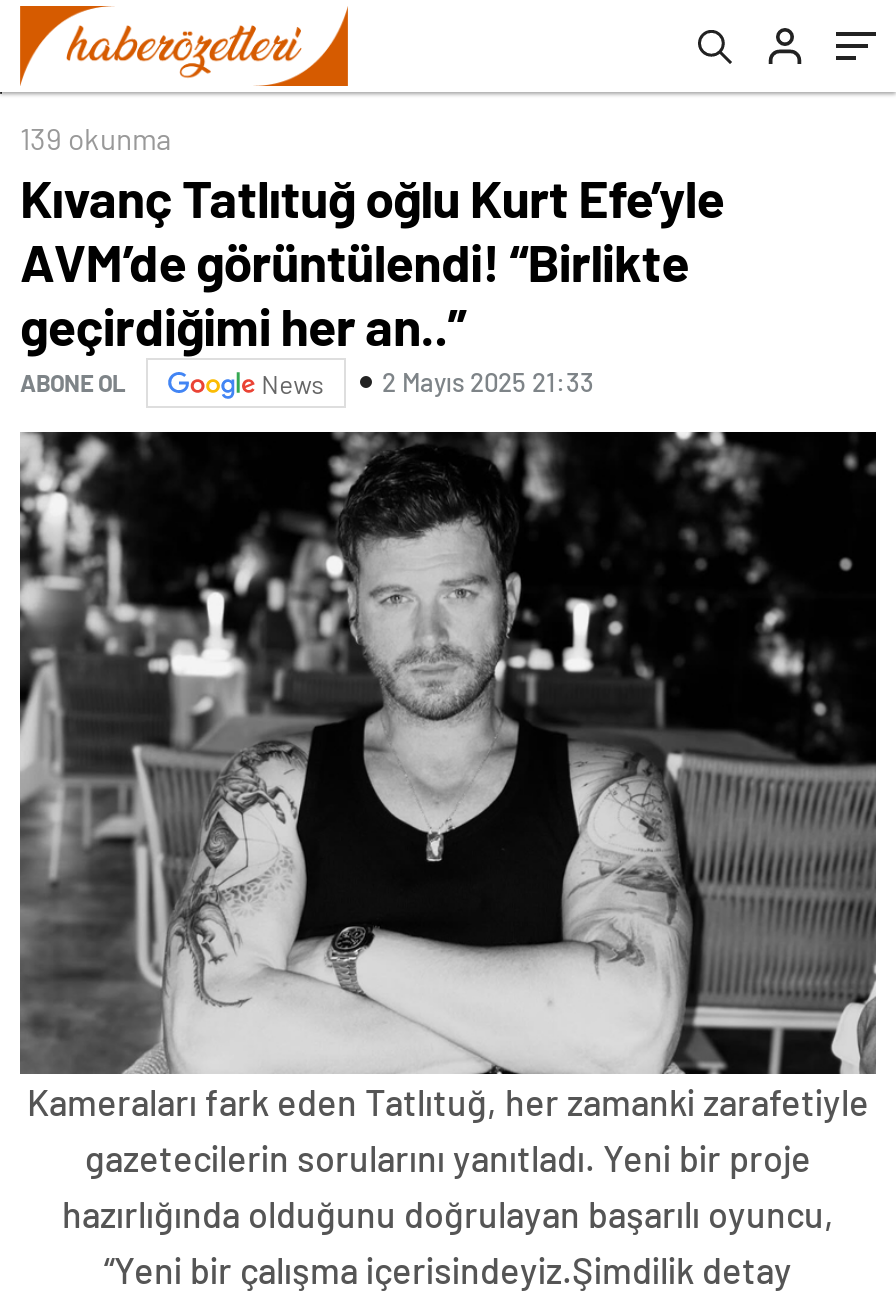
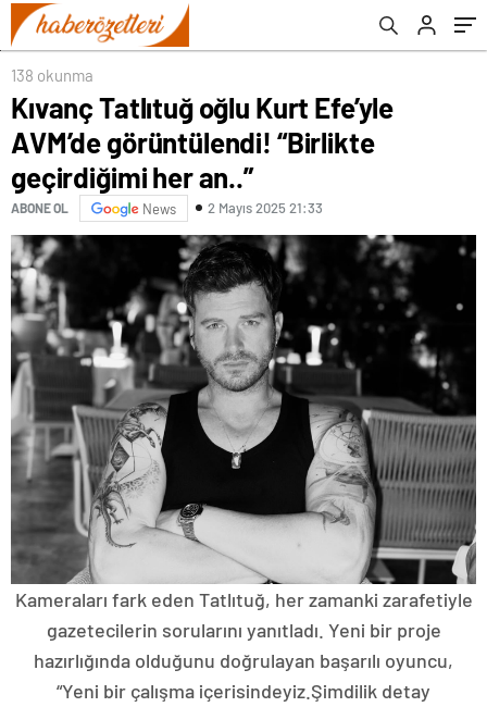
- 139 okunma
+ 138 okunma
